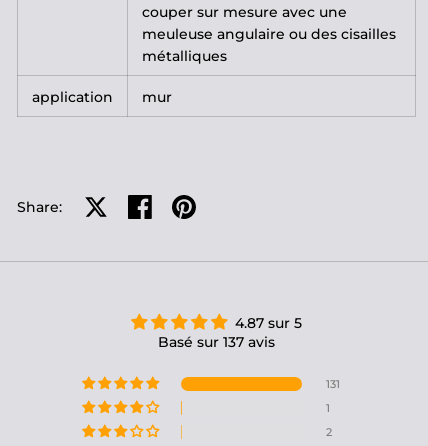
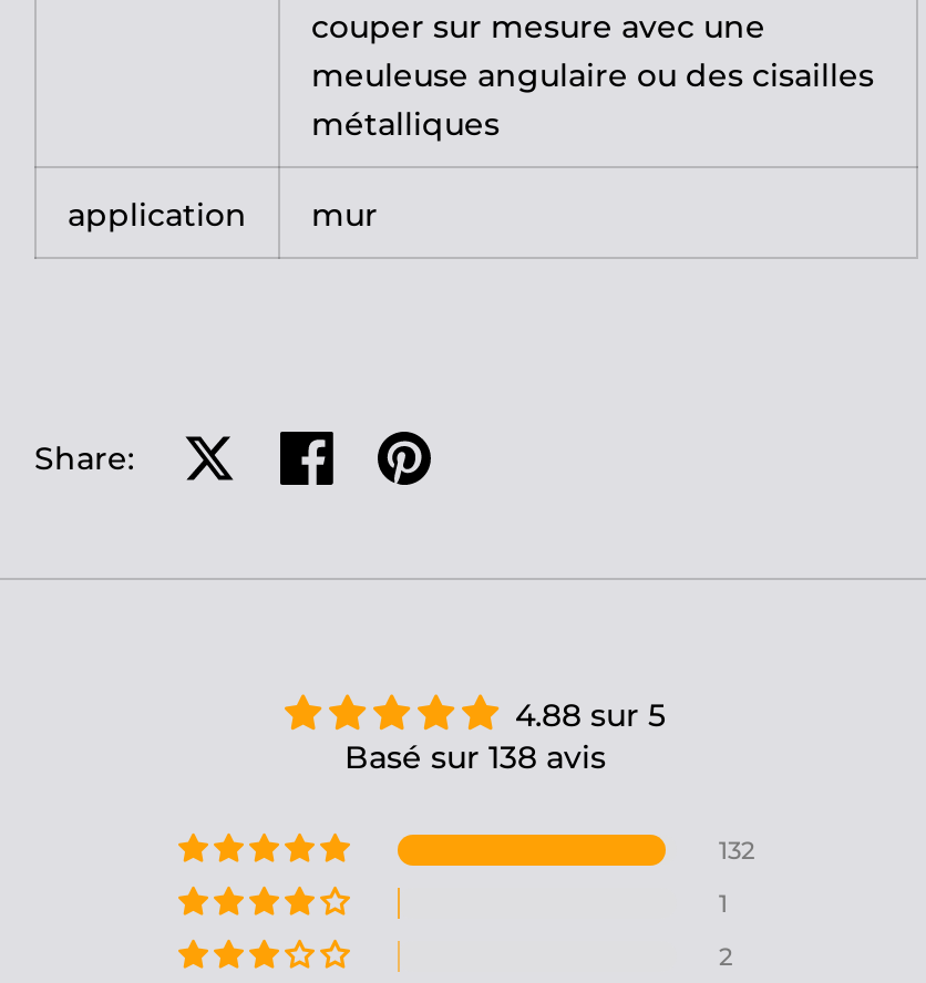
- 4.87 sur 5
+ 4.88 sur 5

- Basé sur 137 avis
+ Basé sur 138 avis

- 131
+ 132
